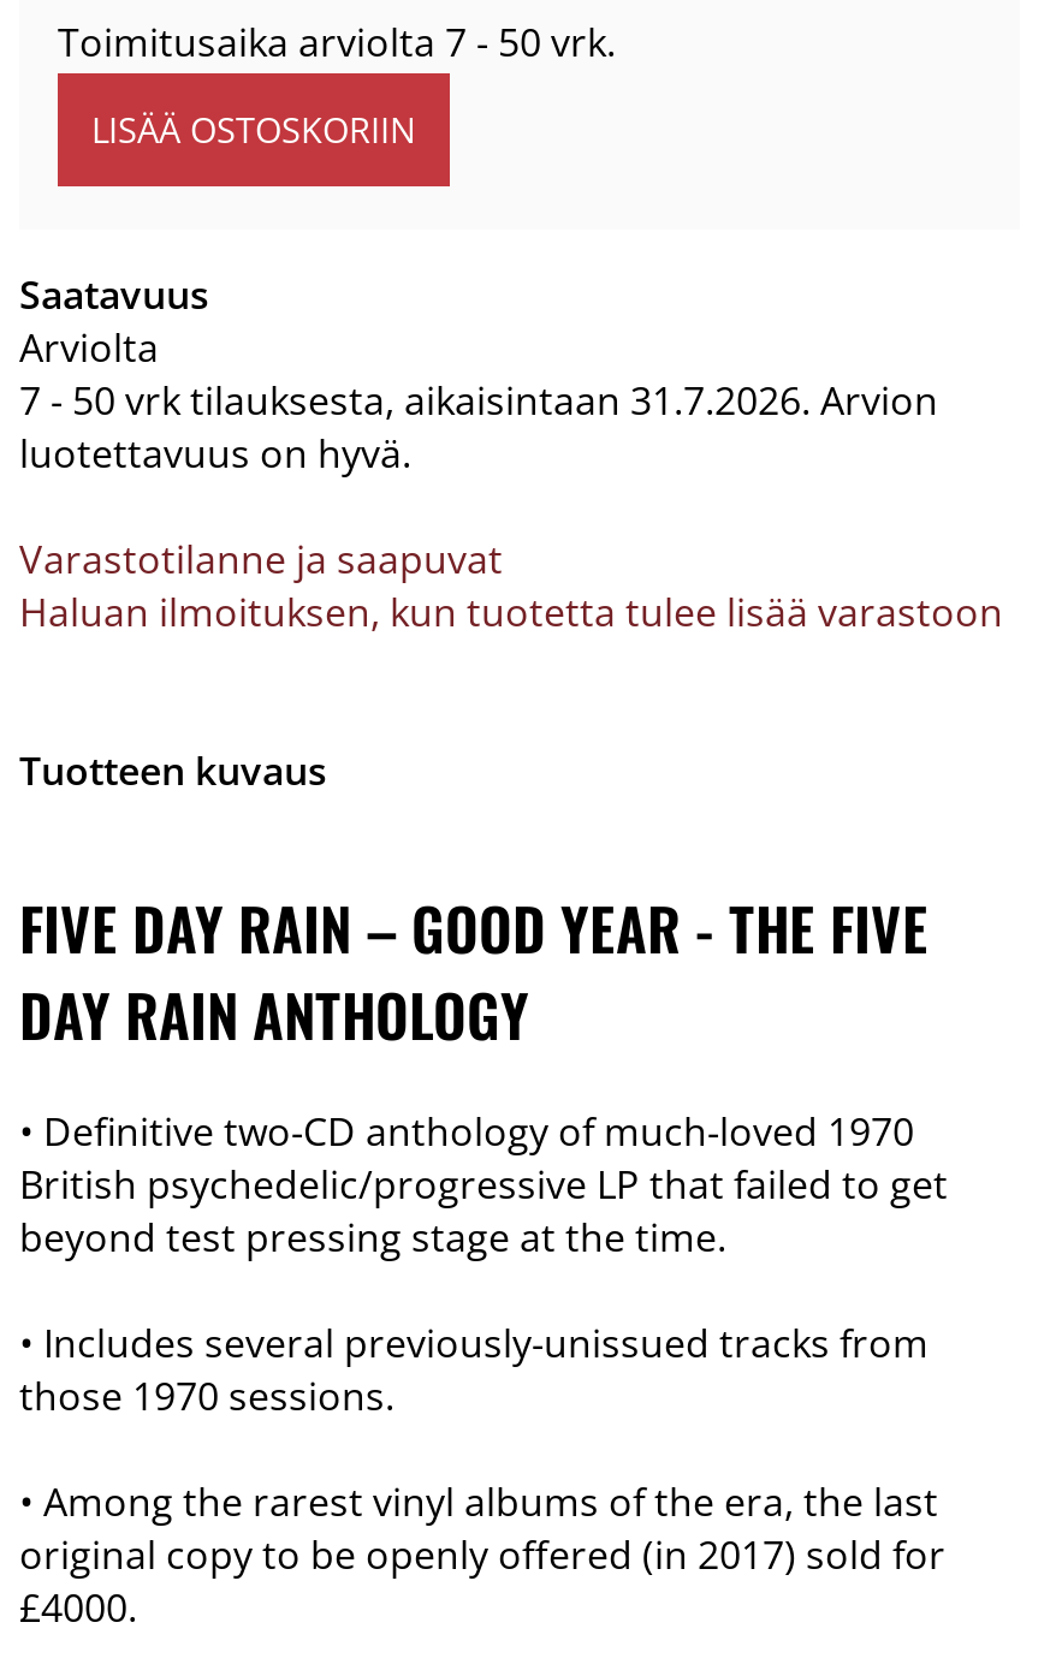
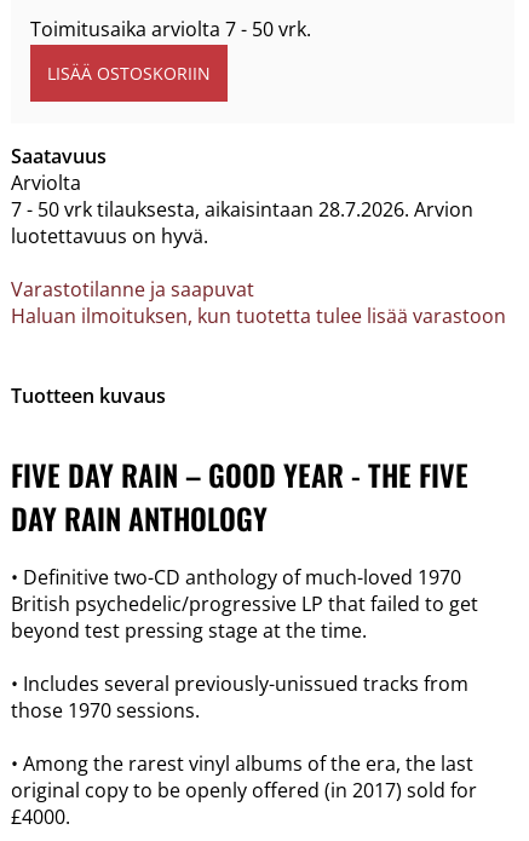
- 7 - 50 vrk tilauksesta, aikaisintaan 31.7.2026. Arvion
+ 7 - 50 vrk tilauksesta, aikaisintaan 28.7.2026. Arvion
